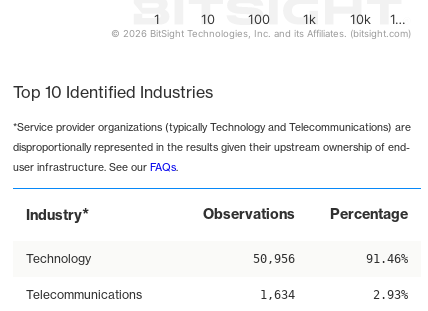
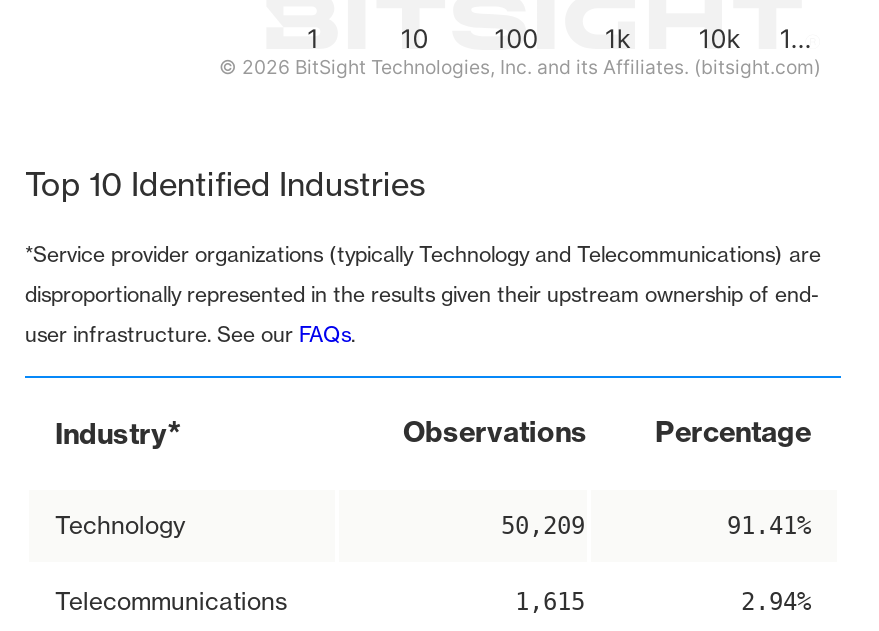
- 50,956
+ 50,209

- 91.46%
+ 91.41%

- 1,634
+ 1,615

- 2.93%
+ 2.94%
